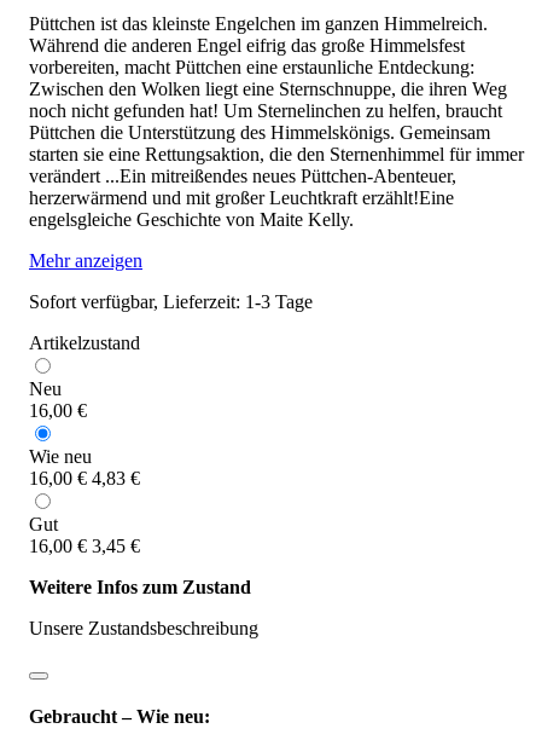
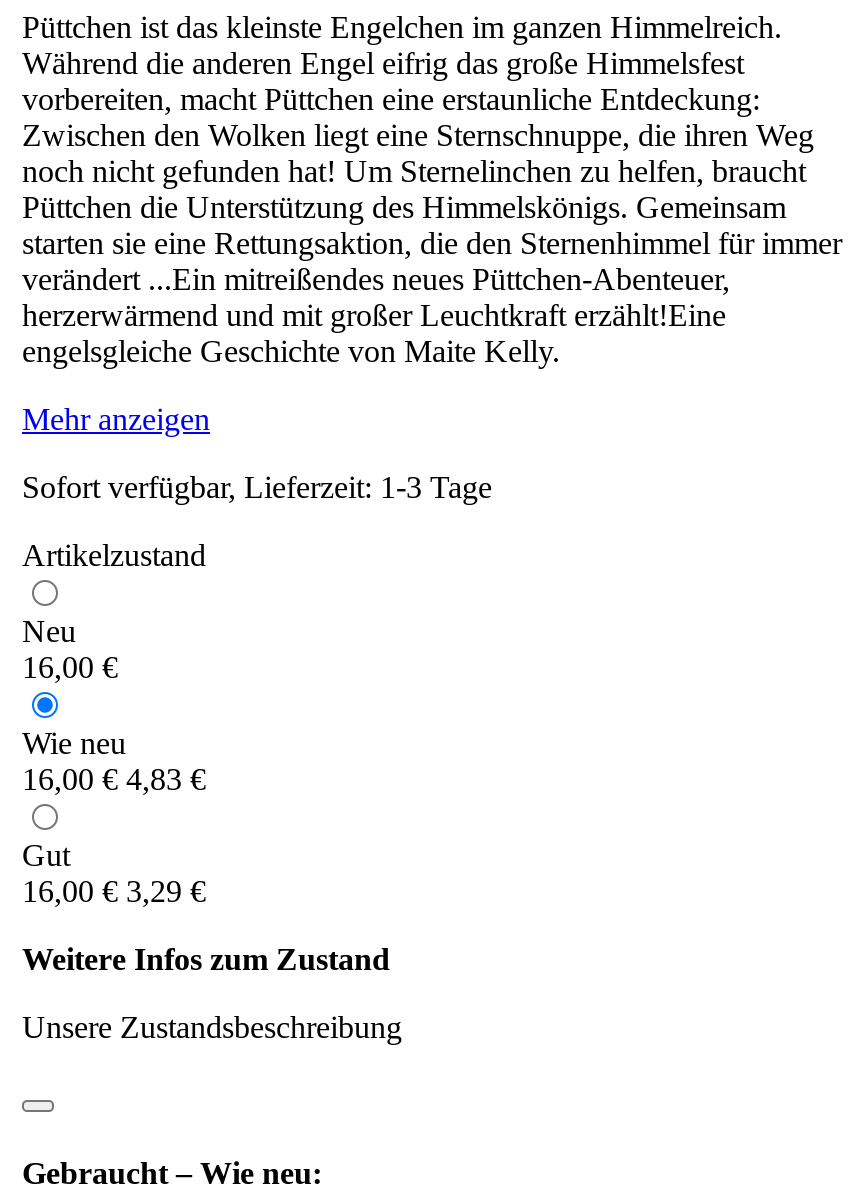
- 16,00 € 3,45 €
+ 16,00 € 3,29 €
